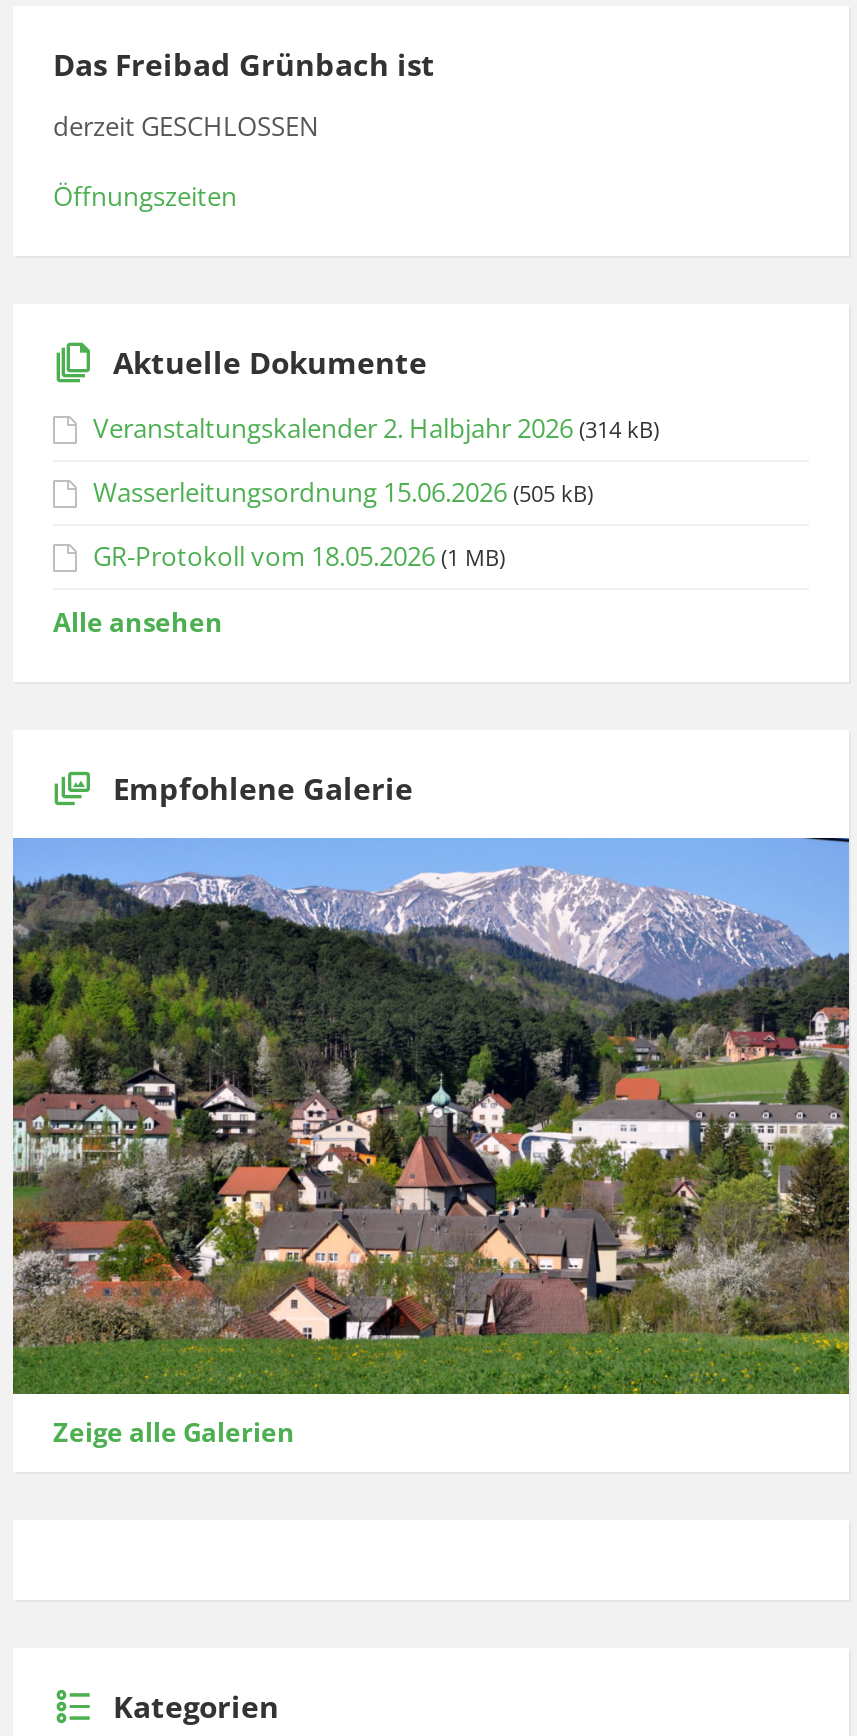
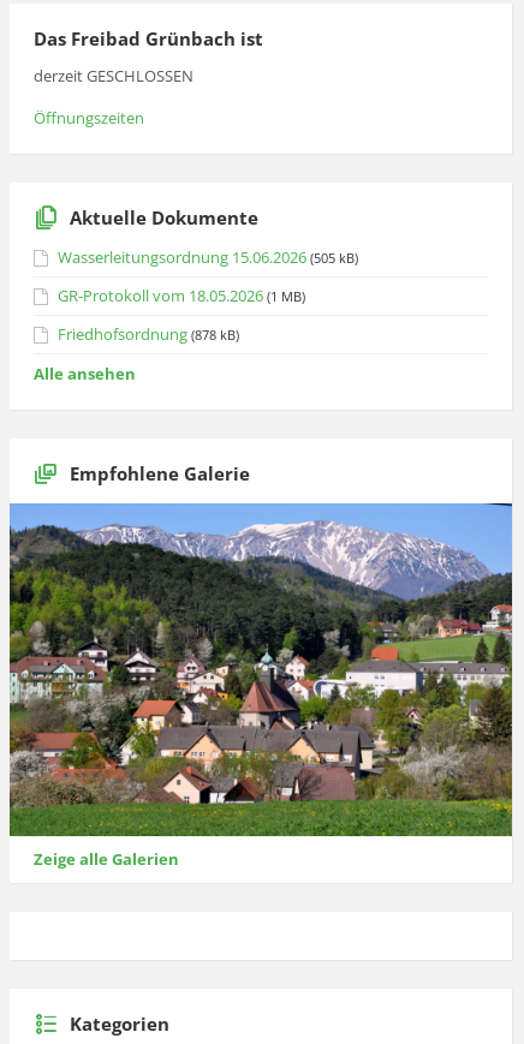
- Veranstaltungskalender 2. Halbjahr 2026 (314 kB)

moved up: Wasserleitungsordnung 15.06.2026 (505 kB) | GR-Protokoll vom 18.05.2026 (1 MB)

+ Friedhofsordnung (878 kB)
